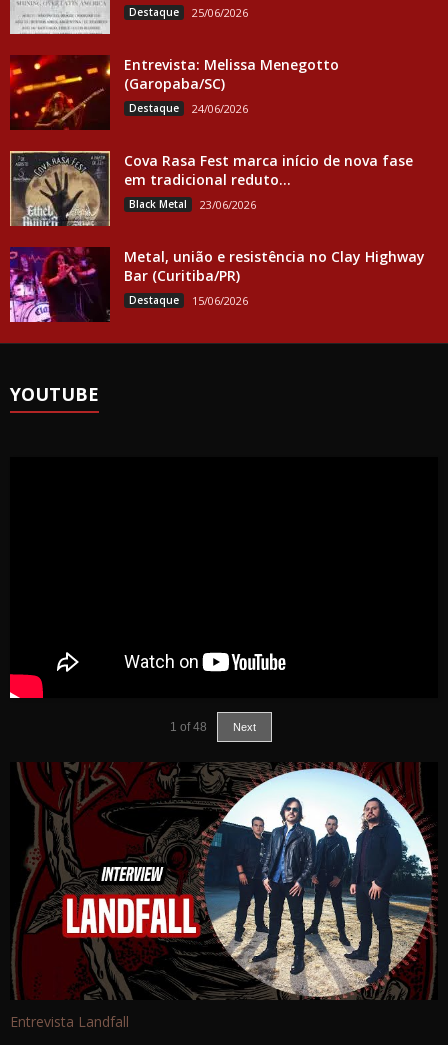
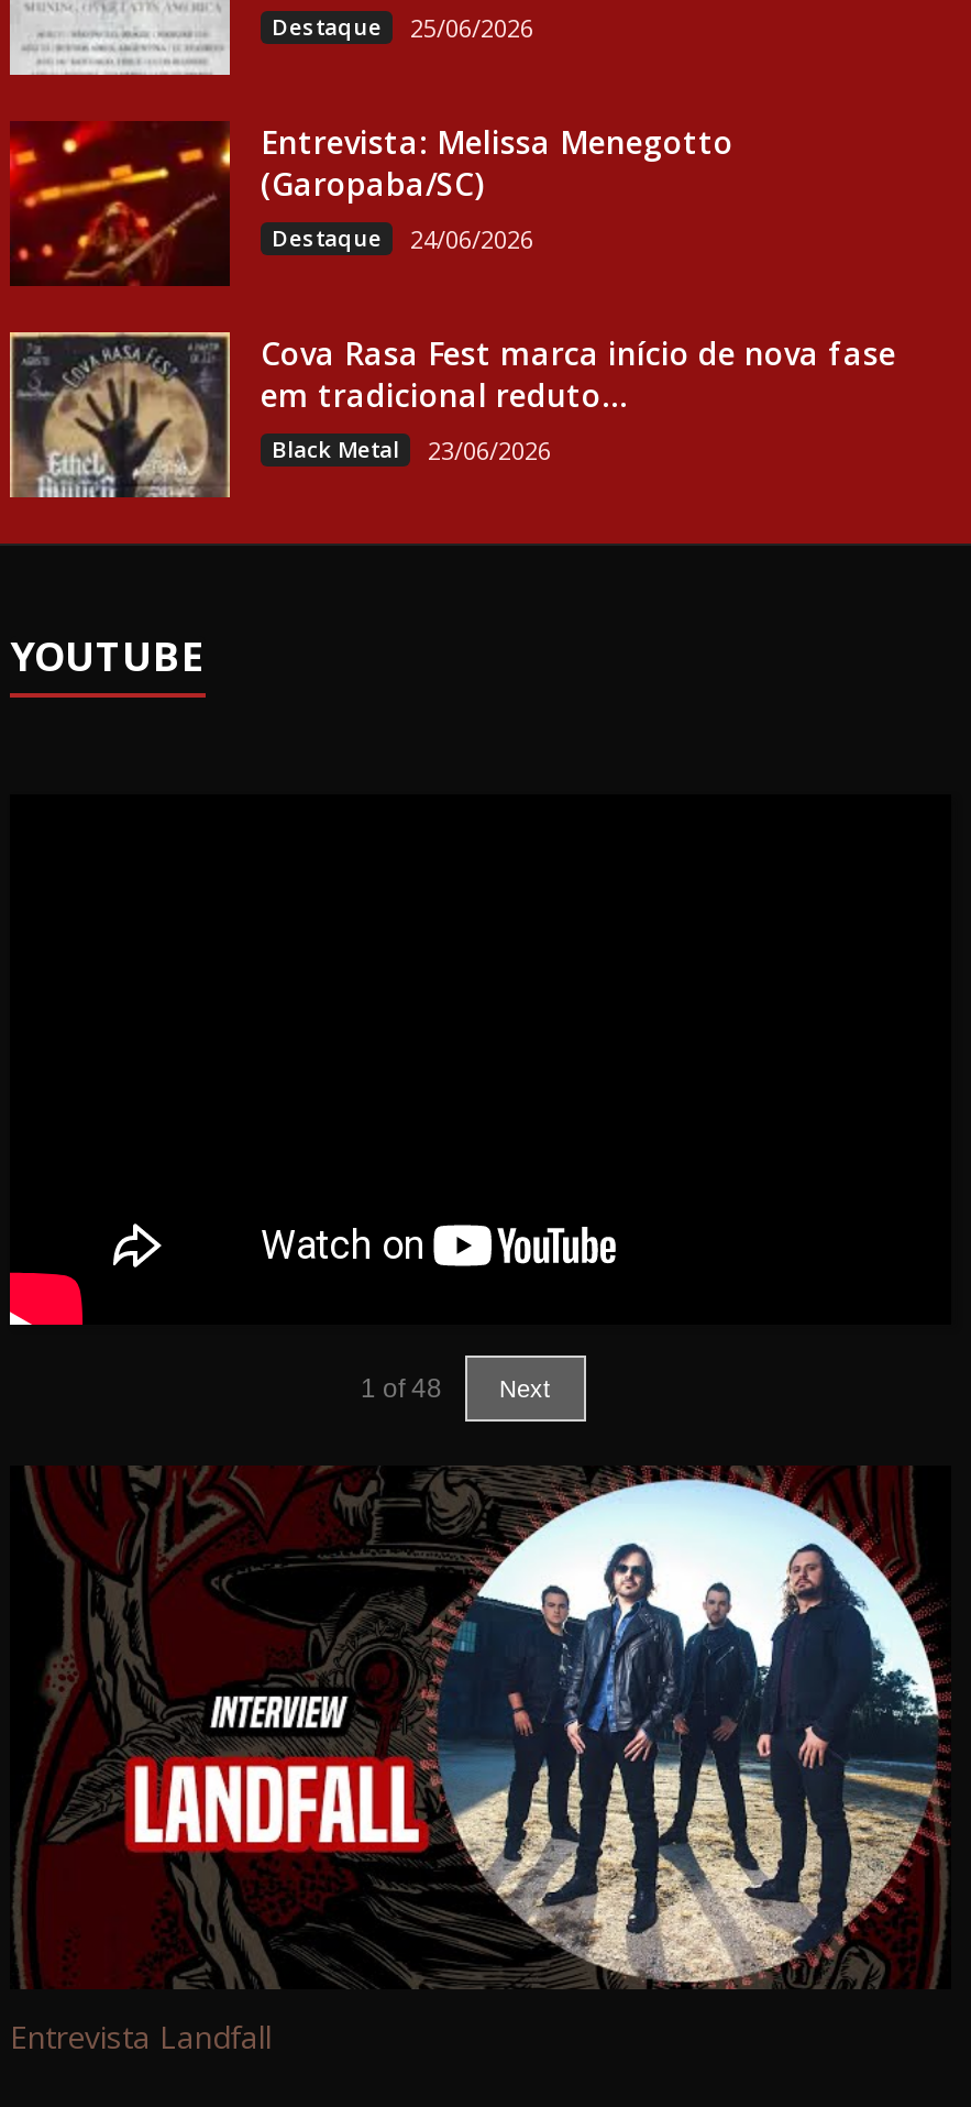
- [image]
- Metal, união e resistência no Clay Highway
- Bar (Curitiba/PR)
- Destaque
- 15/06/2026
